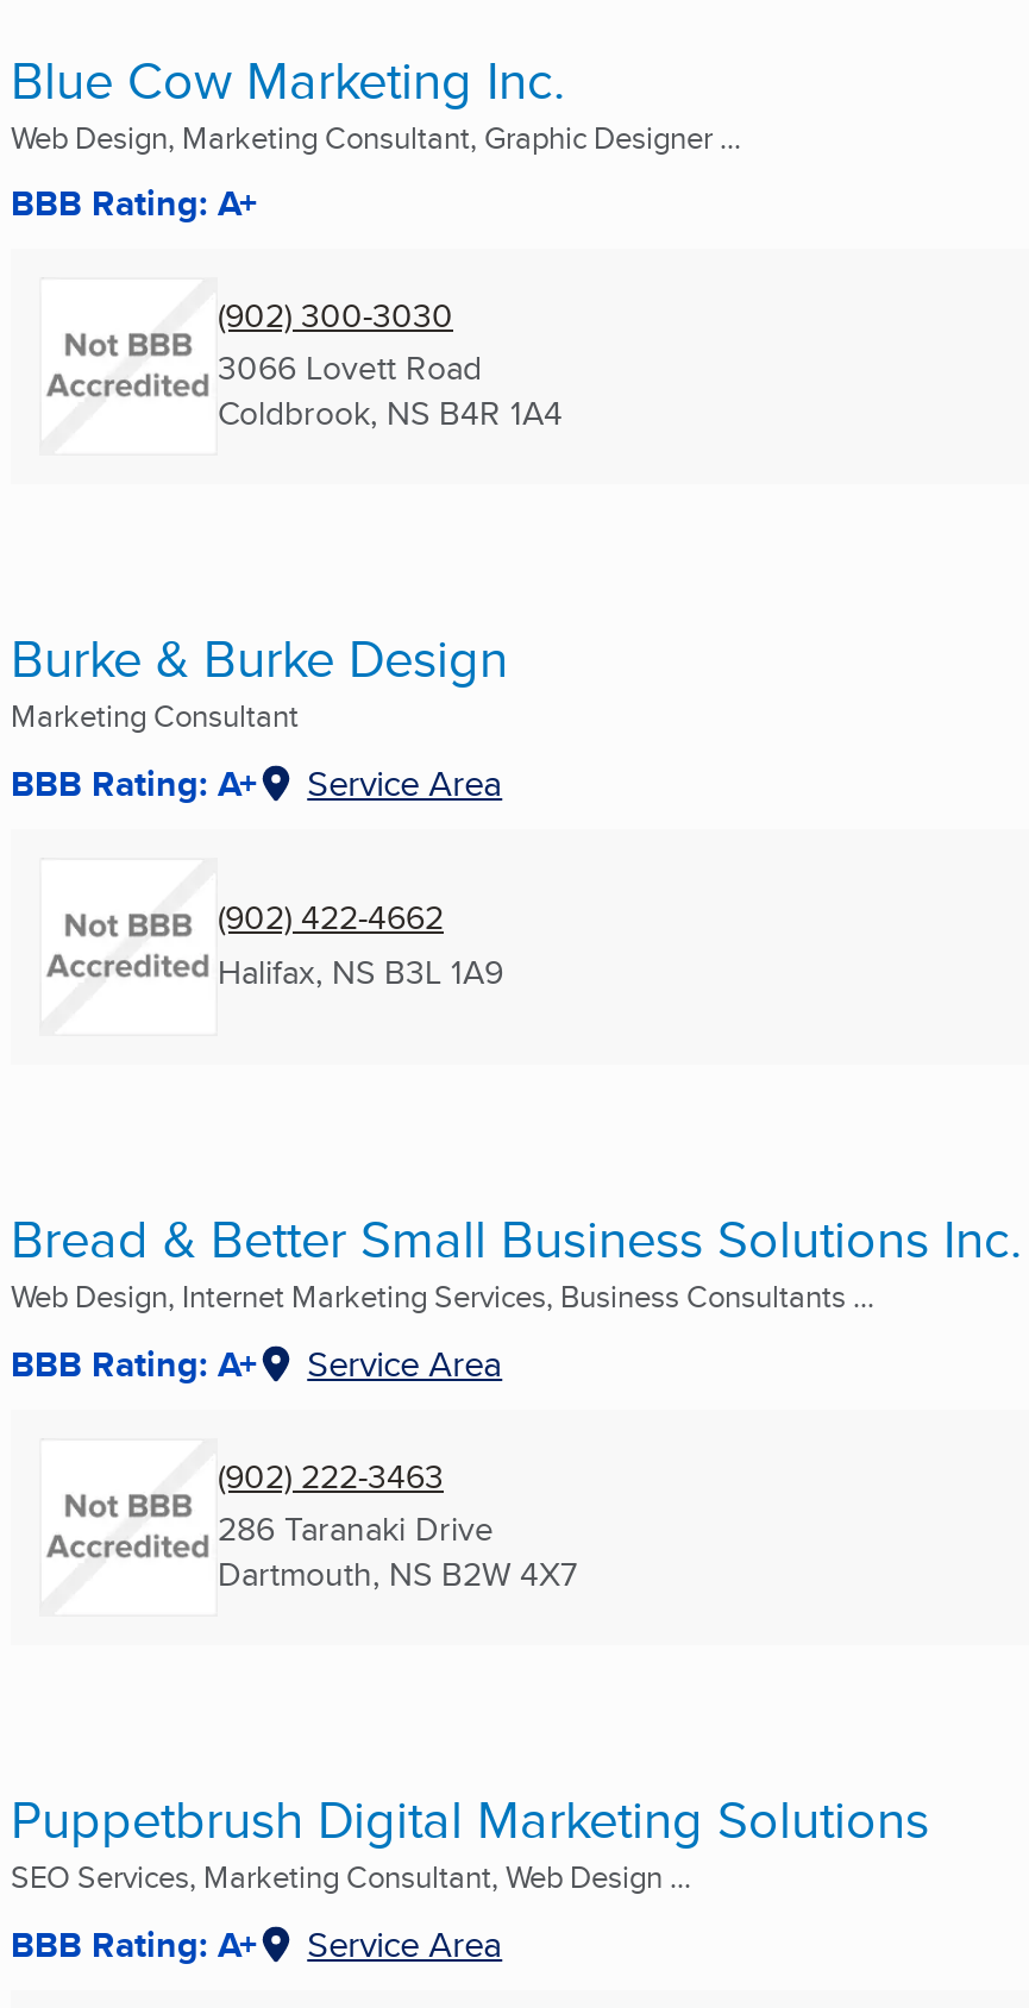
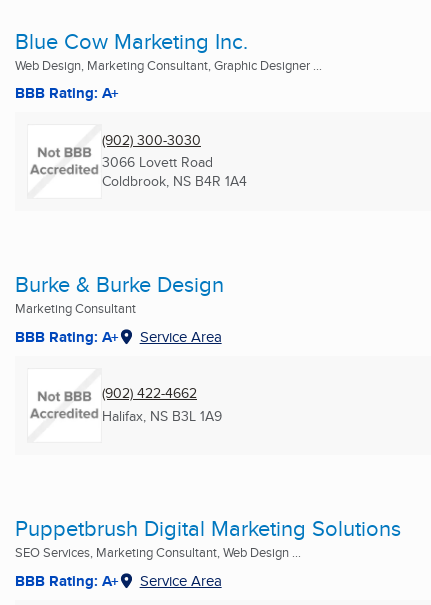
- Bread & Better Small Business Solutions Inc.
- Web Design, Internet Marketing Services, Business Consultants ...
- BBB Rating: A+
- Service Area
- (902) 222-3463
- 286 Taranaki Drive
- Dartmouth, NS B2W 4X7
